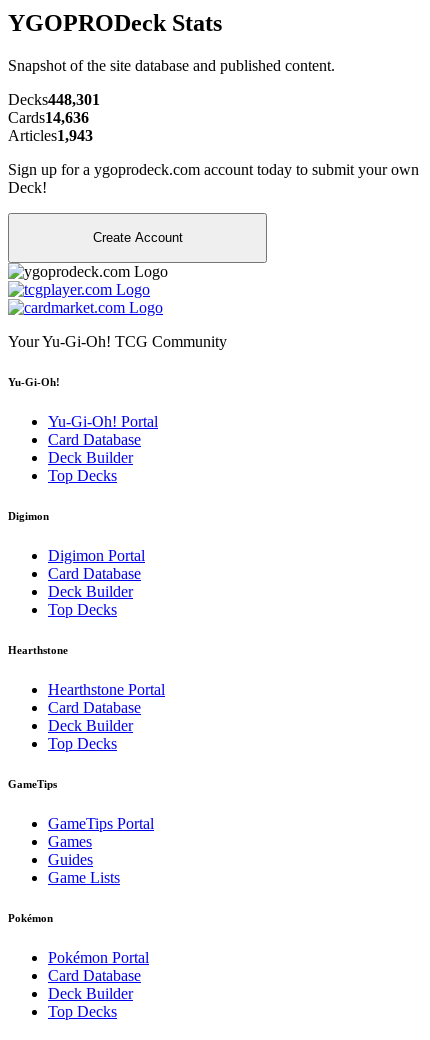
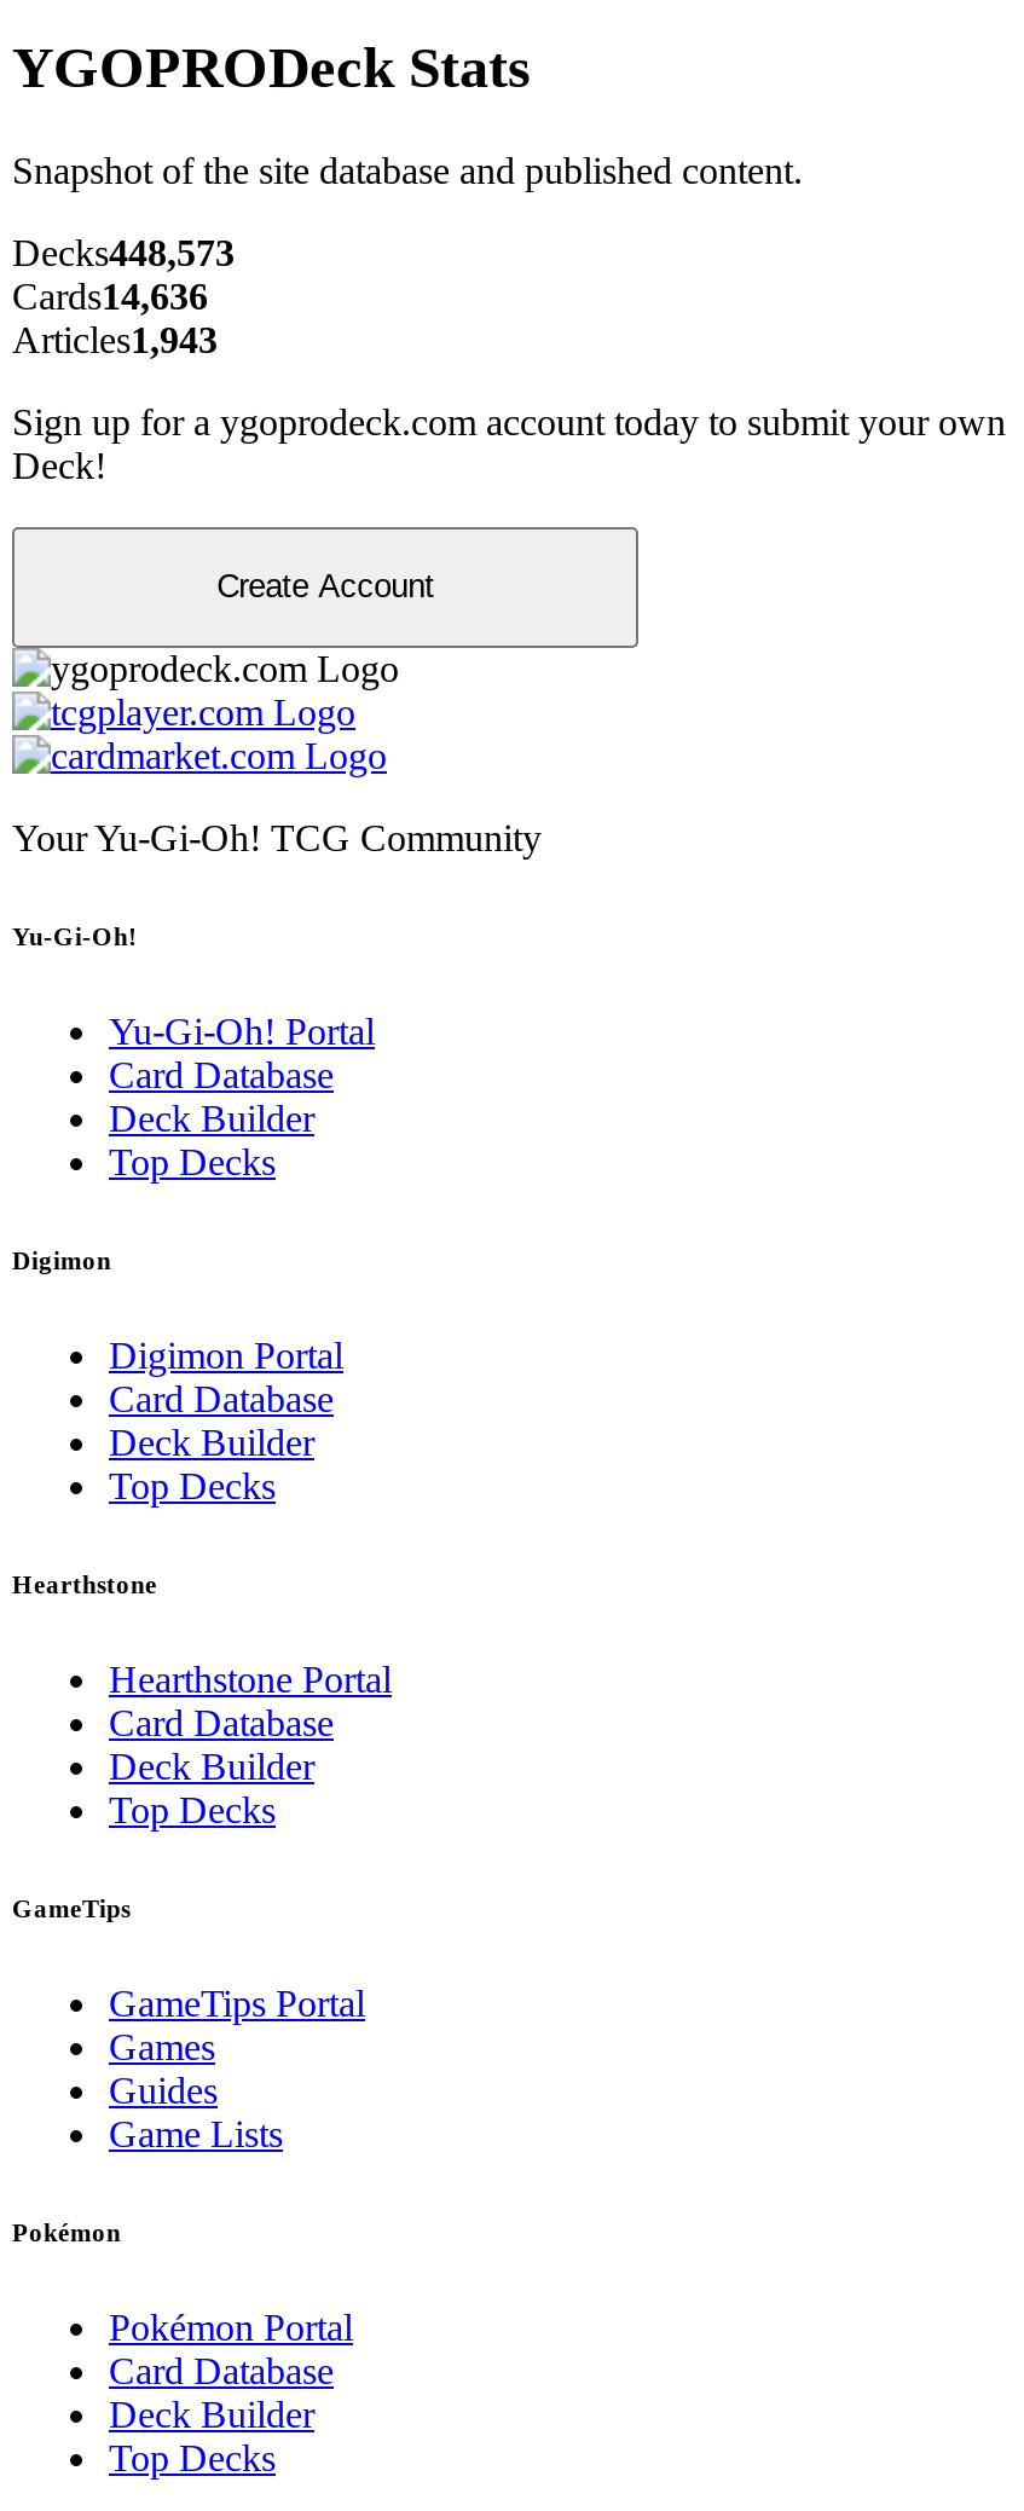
- Decks448,301
+ Decks448,573
